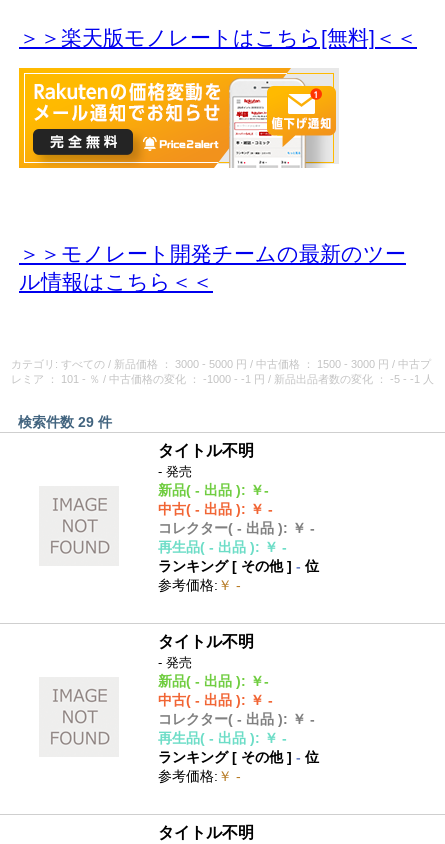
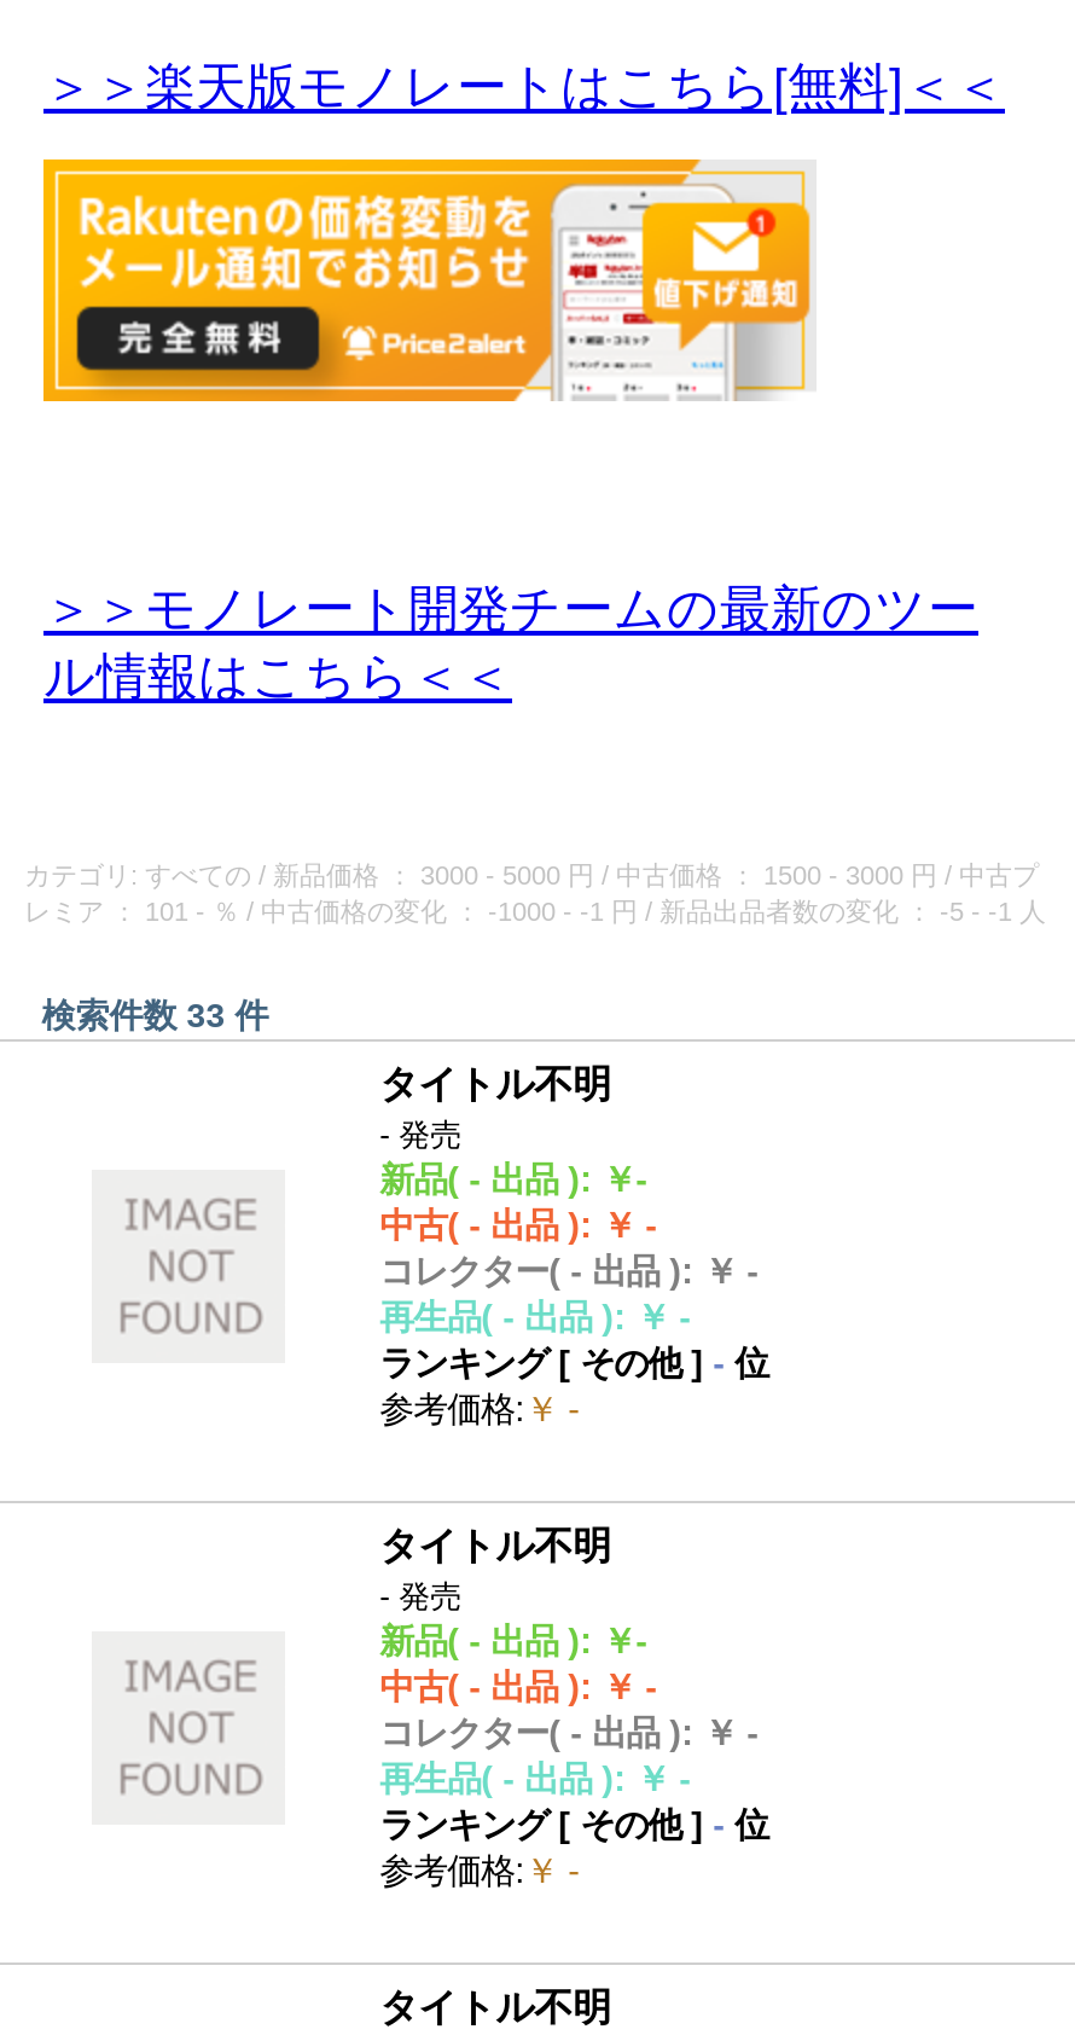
- 検索件数 29 件
+ 検索件数 33 件
